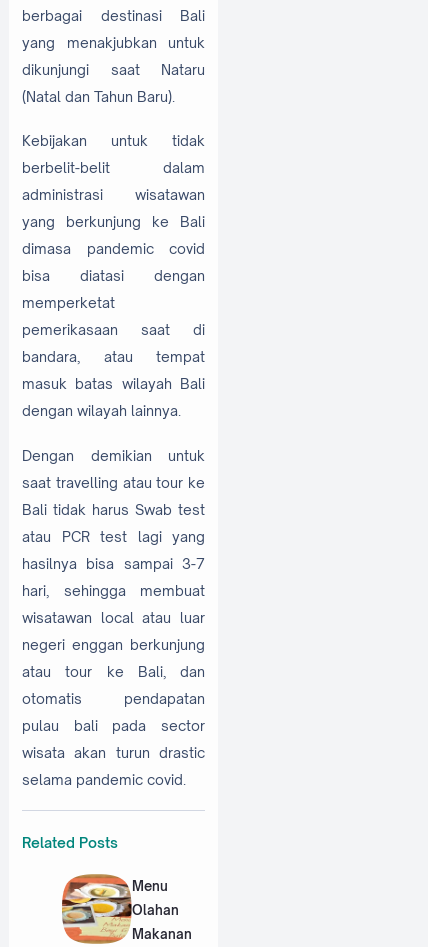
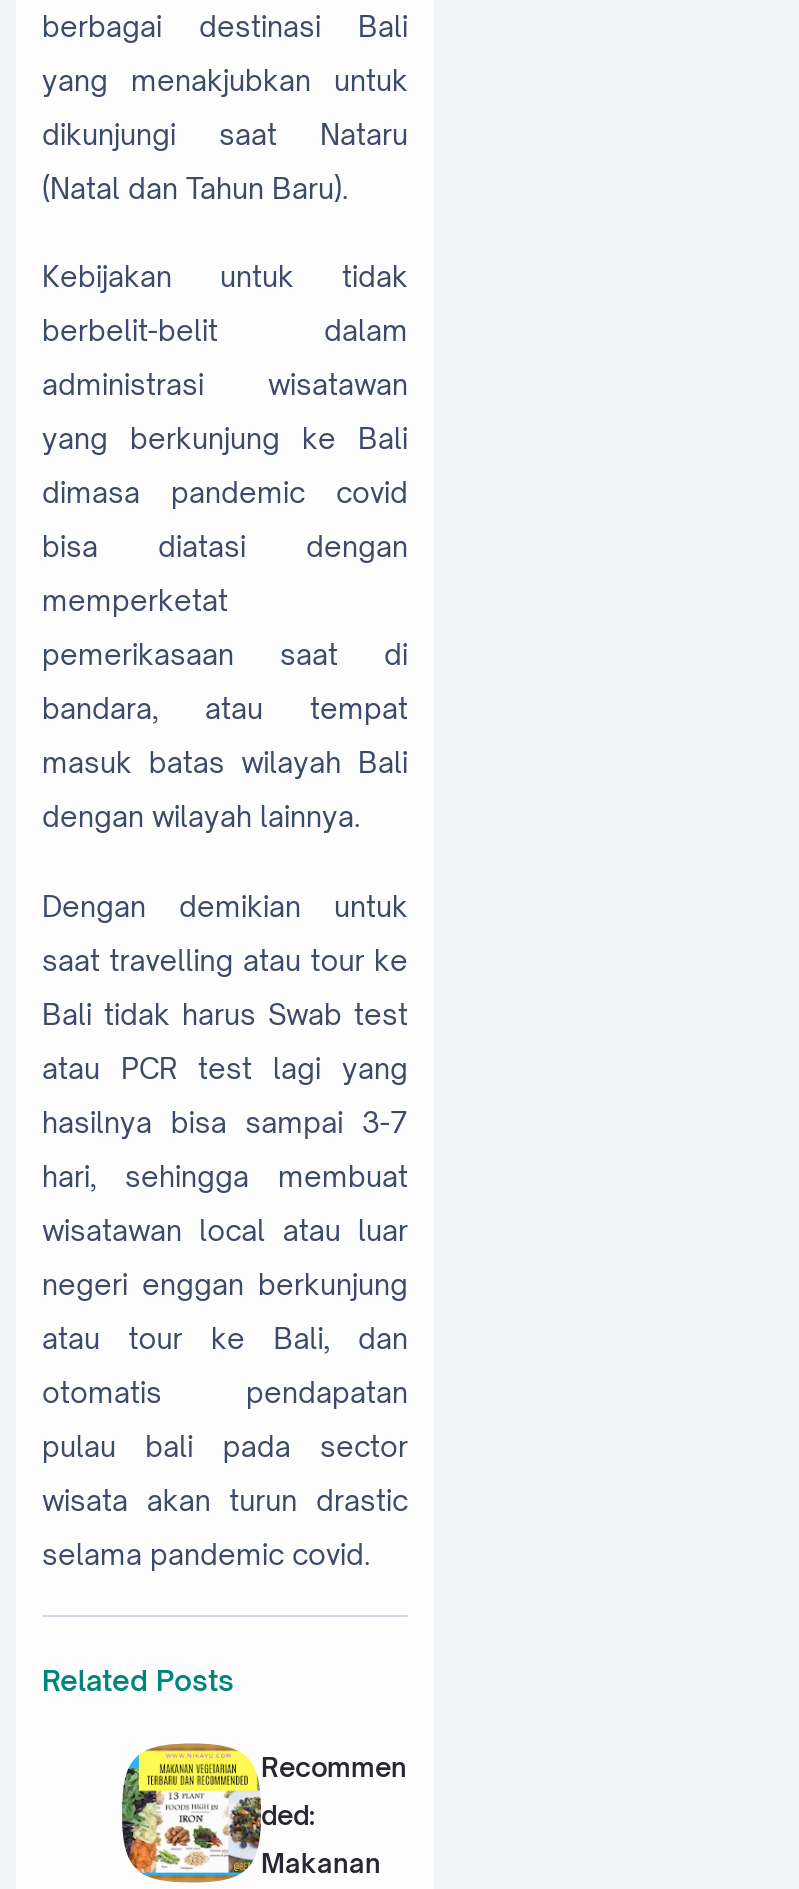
- [image]
- Menu
+ [image]
+ Recommen

- Olahan
+ ded:
